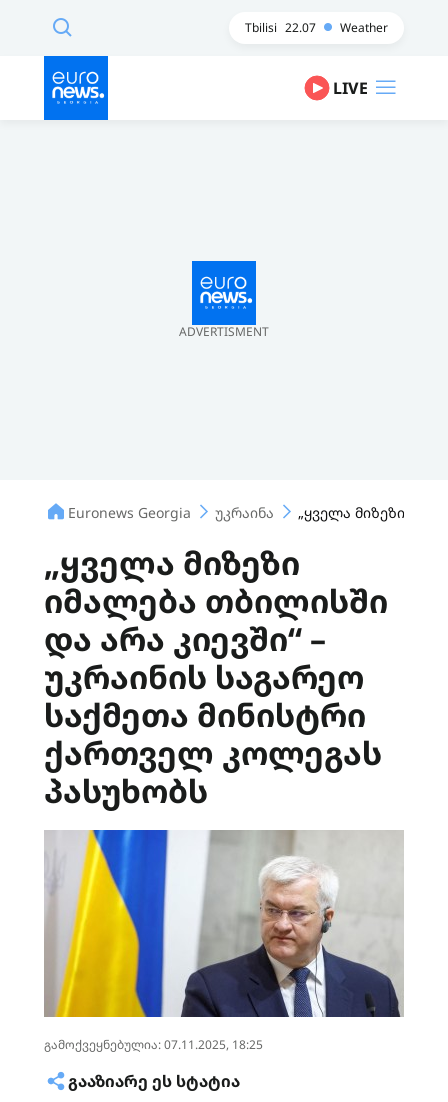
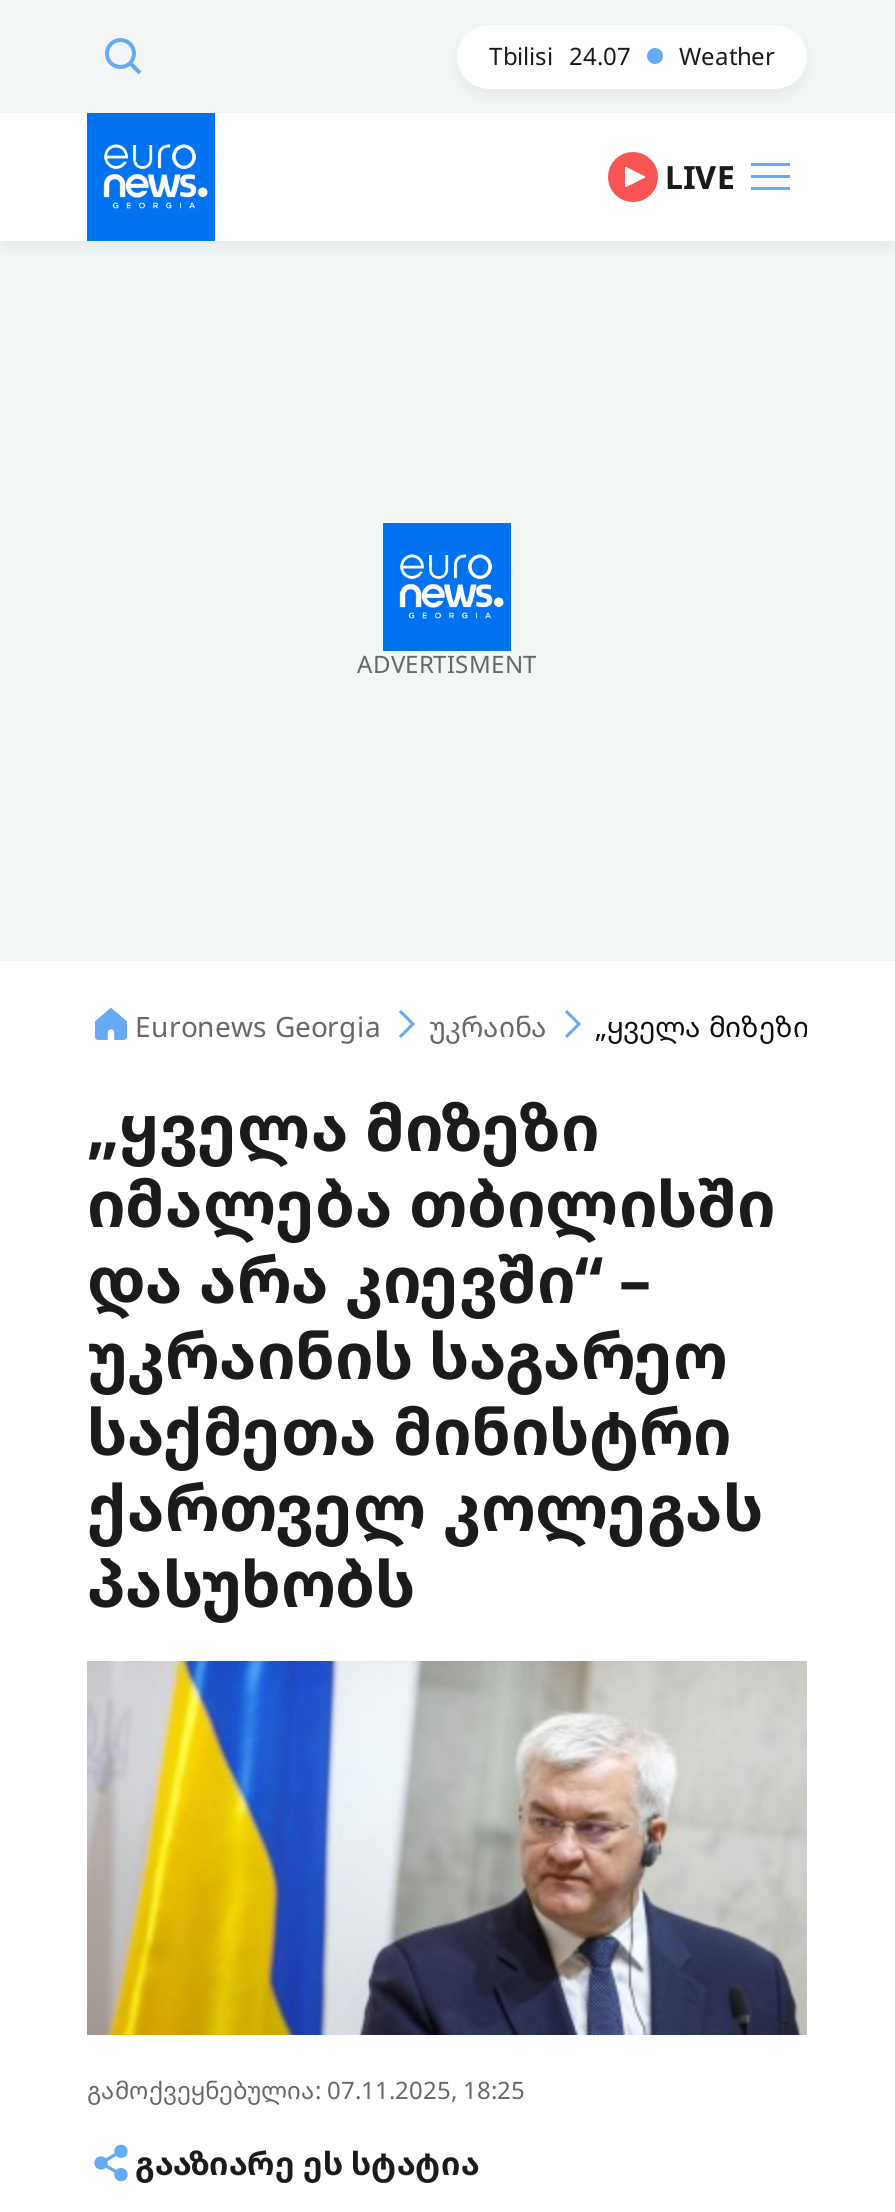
- Tbilisi 22.07 Weather
+ Tbilisi 24.07 Weather
